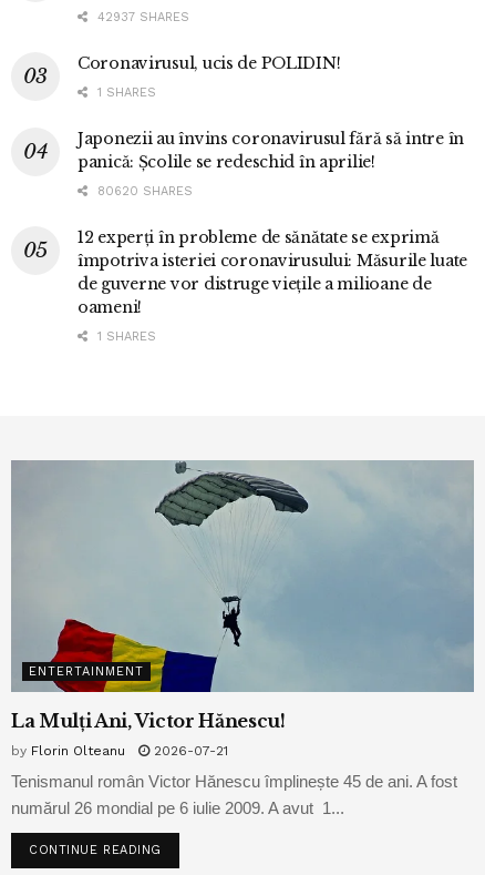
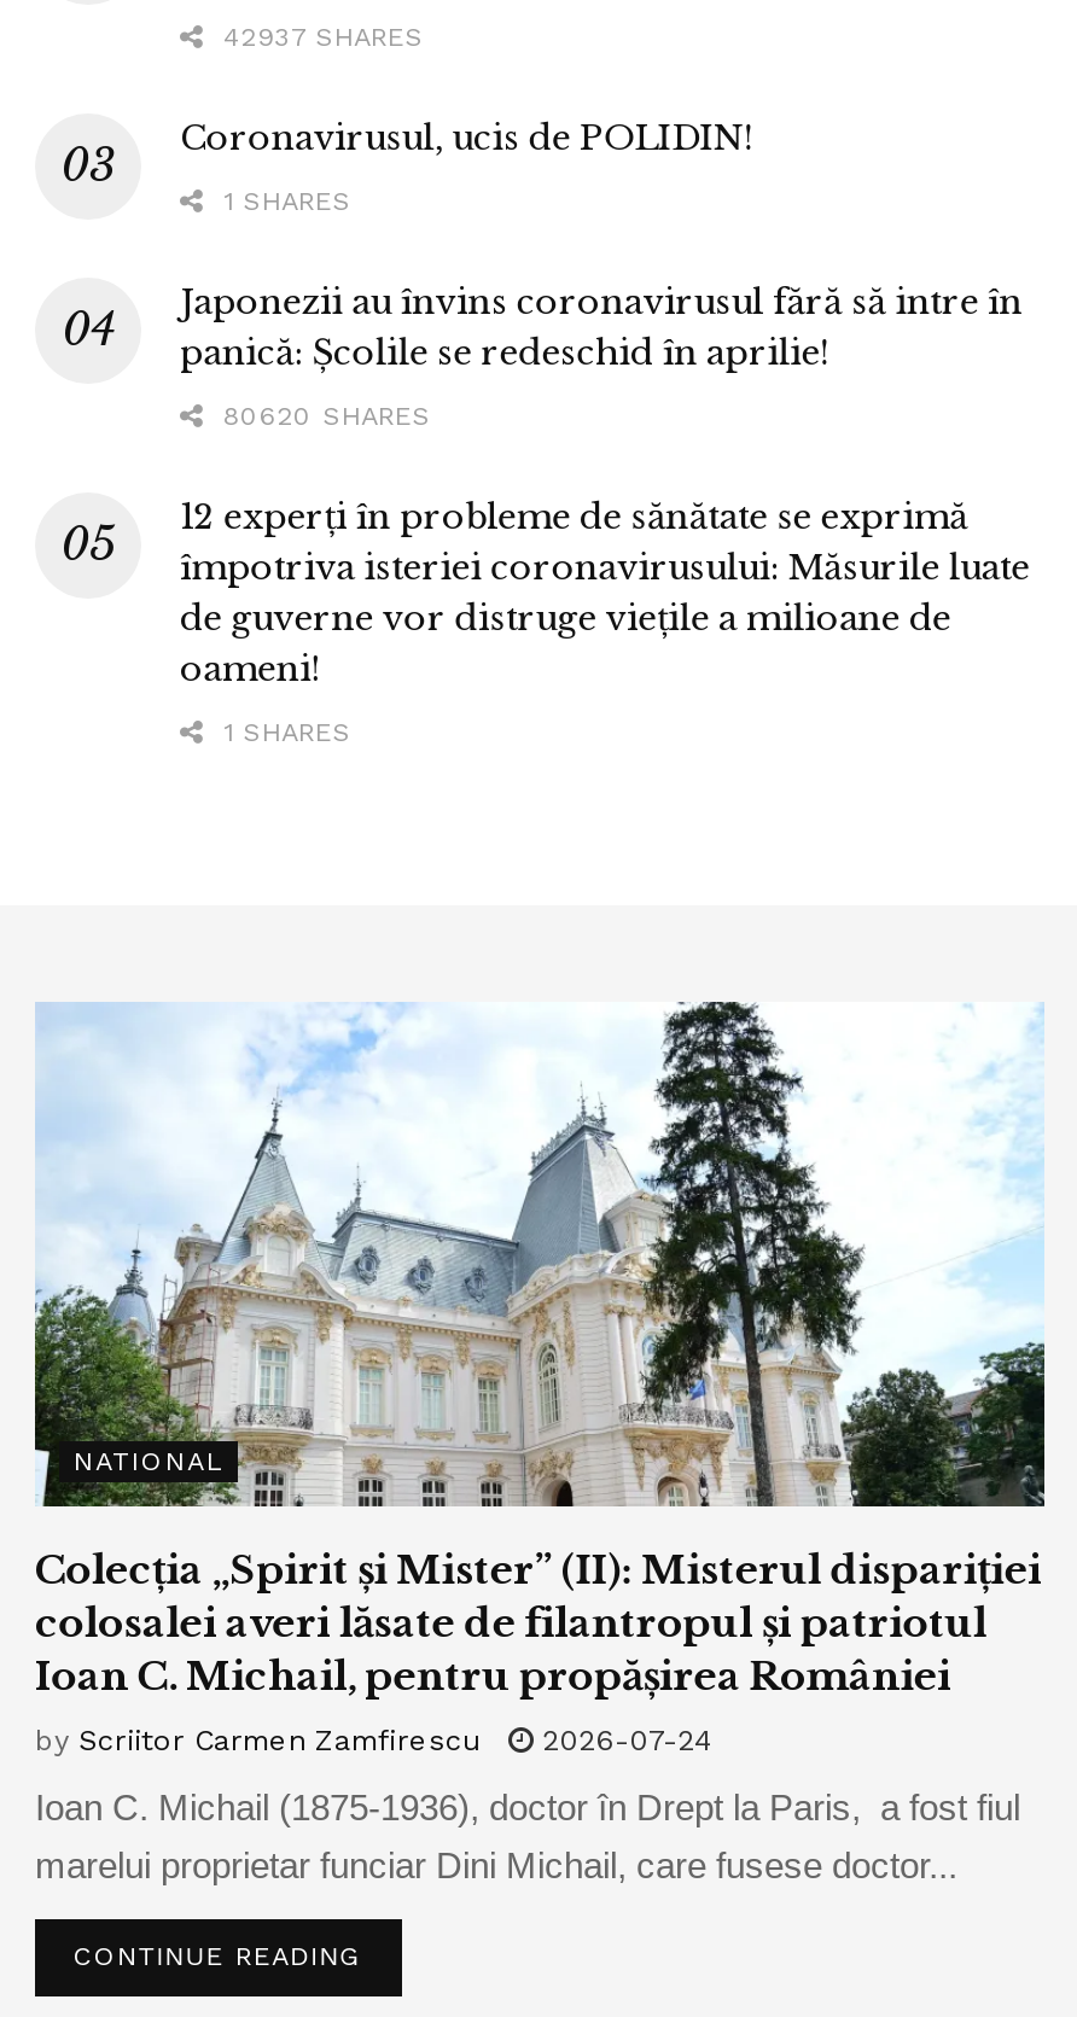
- [image]
- ENTERTAINMENT
+ [image]
+ NATIONAL

- La Mulți Ani, Victor Hănescu!
+ Colecția „Spirit și Mister” (II): Misterul dispariției
+ colosalei averi lăsate de filantropul și patriotul
+ Ioan C. Michail, pentru propășirea României

- by Florin Olteanu
- 2026-07-21
+ by Scriitor Carmen Zamfirescu
+ 2026-07-24

- Tenismanul român Victor Hănescu împlinește 45 de ani. A fost
- numărul 26 mondial pe 6 iulie 2009. A avut 1...
+ Ioan C. Michail (1875-1936), doctor în Drept la Paris, a fost fiul
+ marelui proprietar funciar Dini Michail, care fusese doctor...
